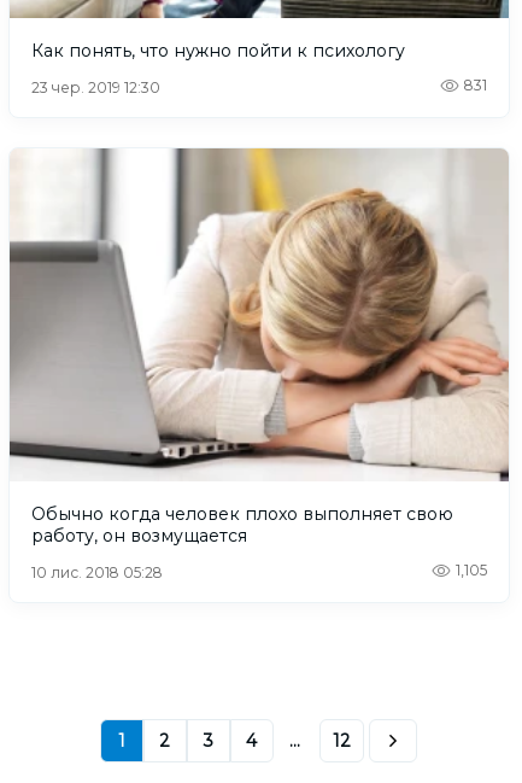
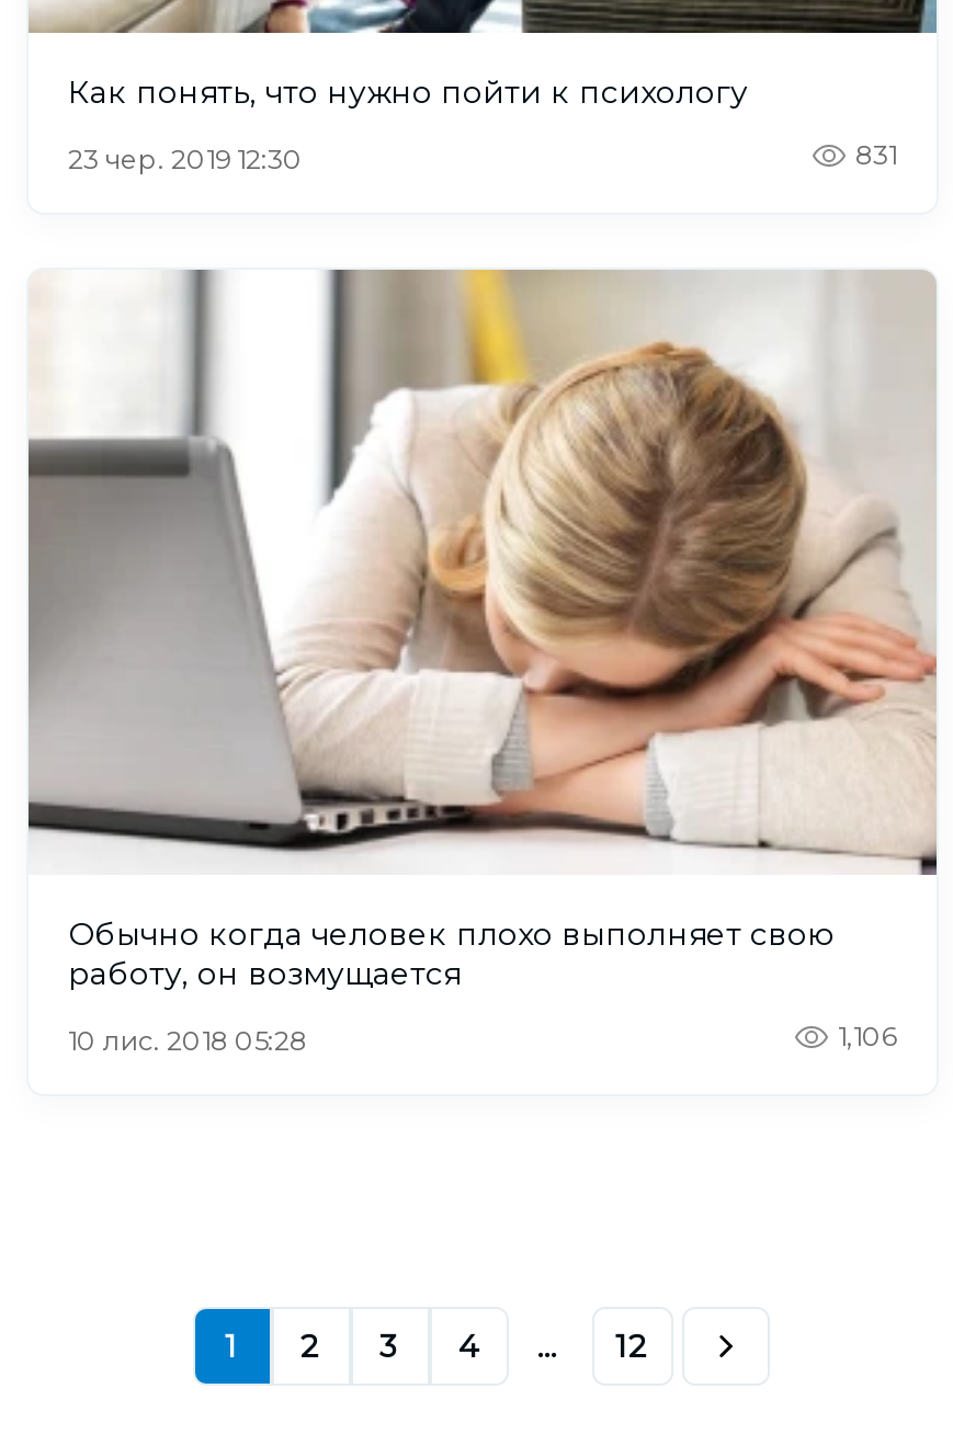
- 1,105
+ 1,106
